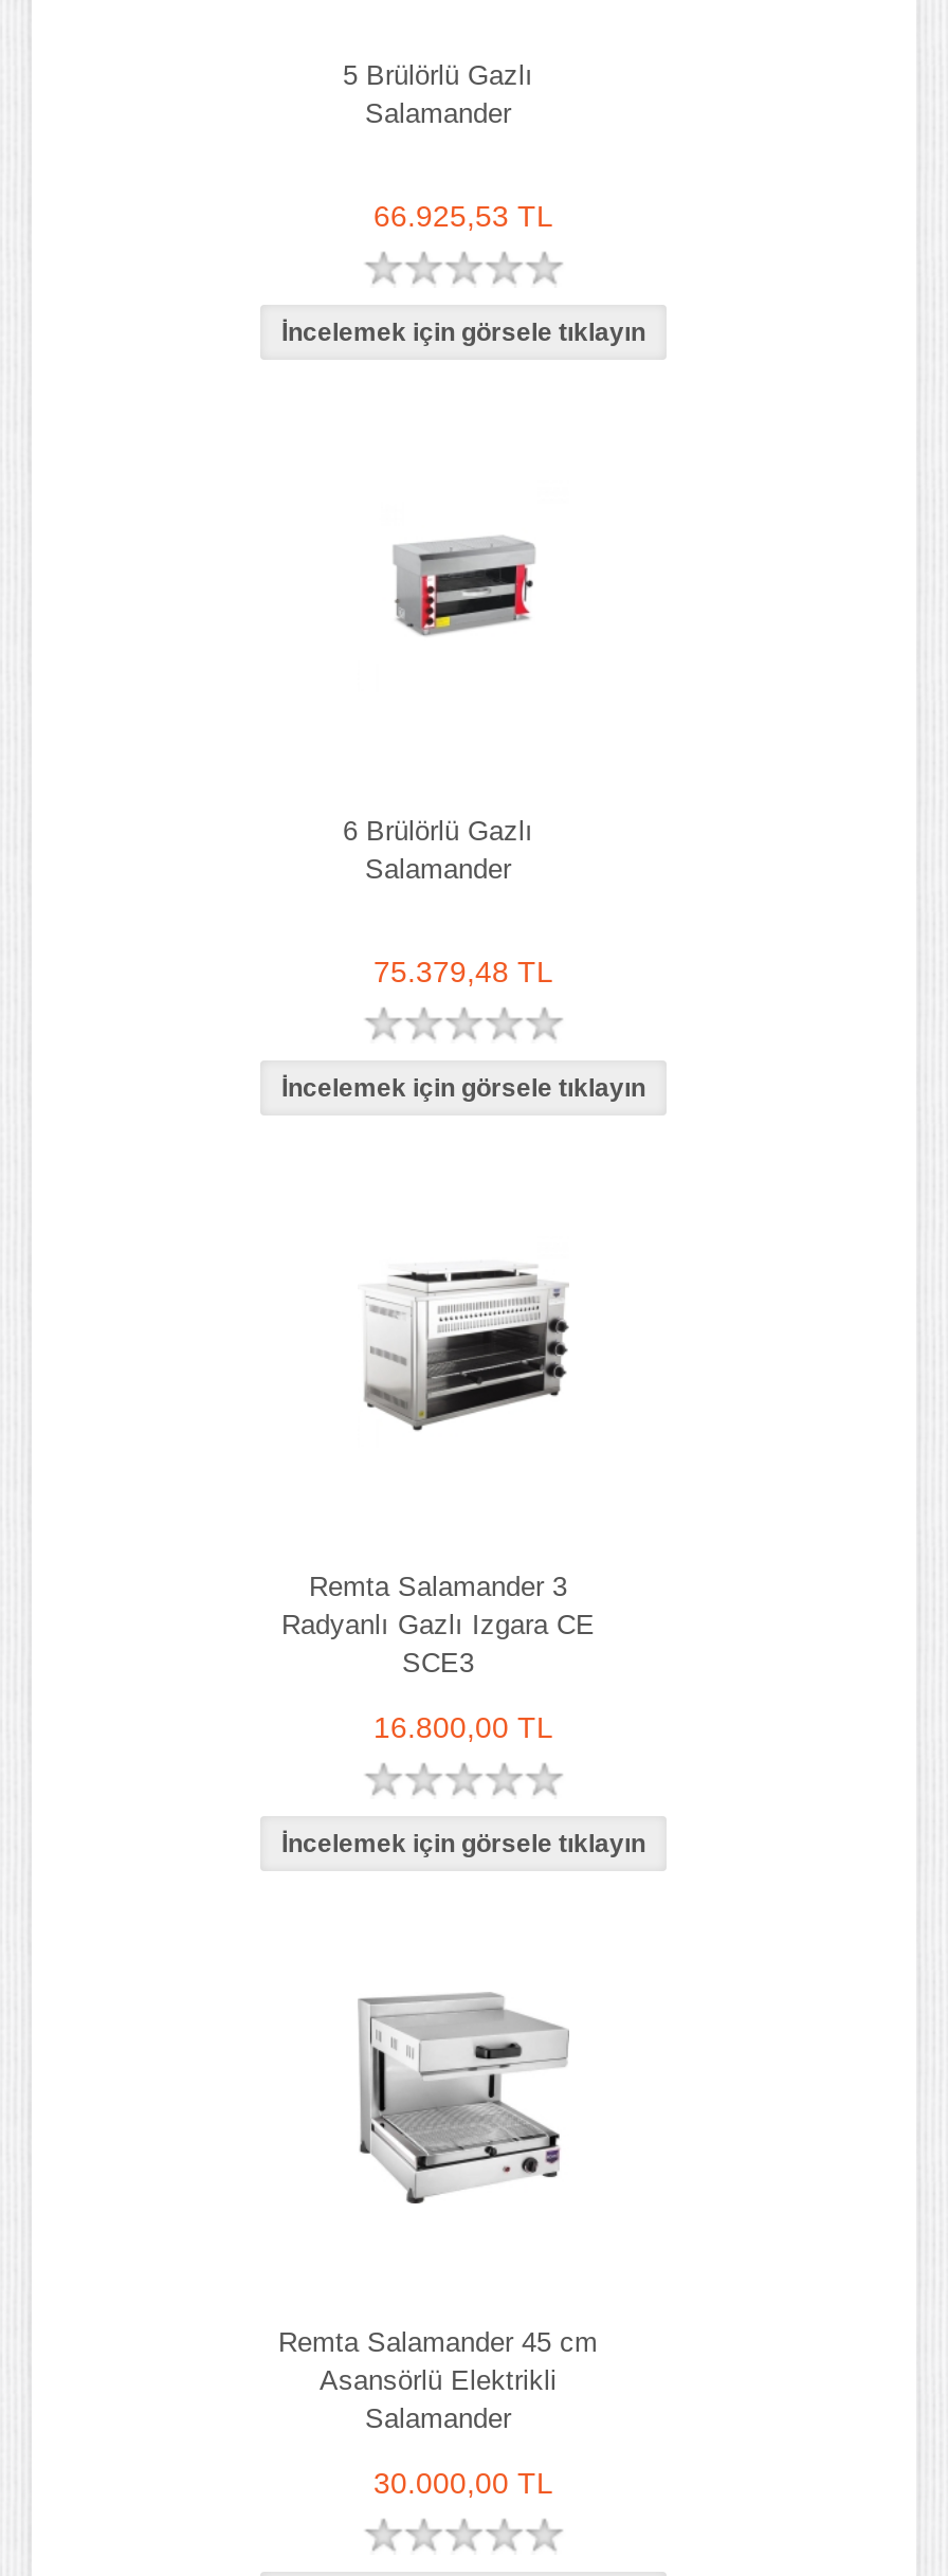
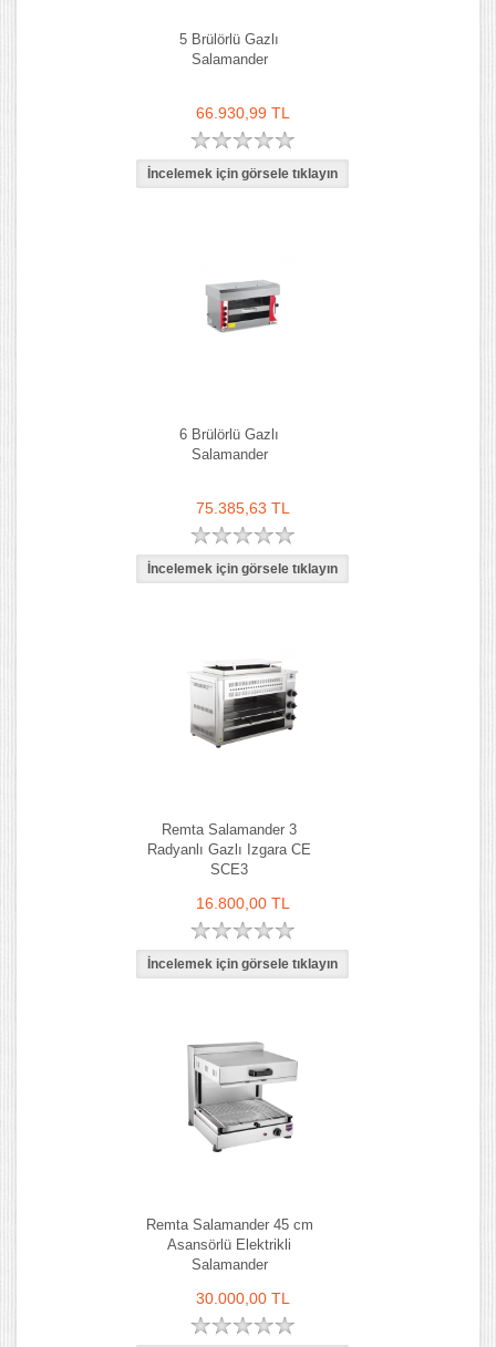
- 66.925,53 TL
+ 66.930,99 TL

- 75.379,48 TL
+ 75.385,63 TL
